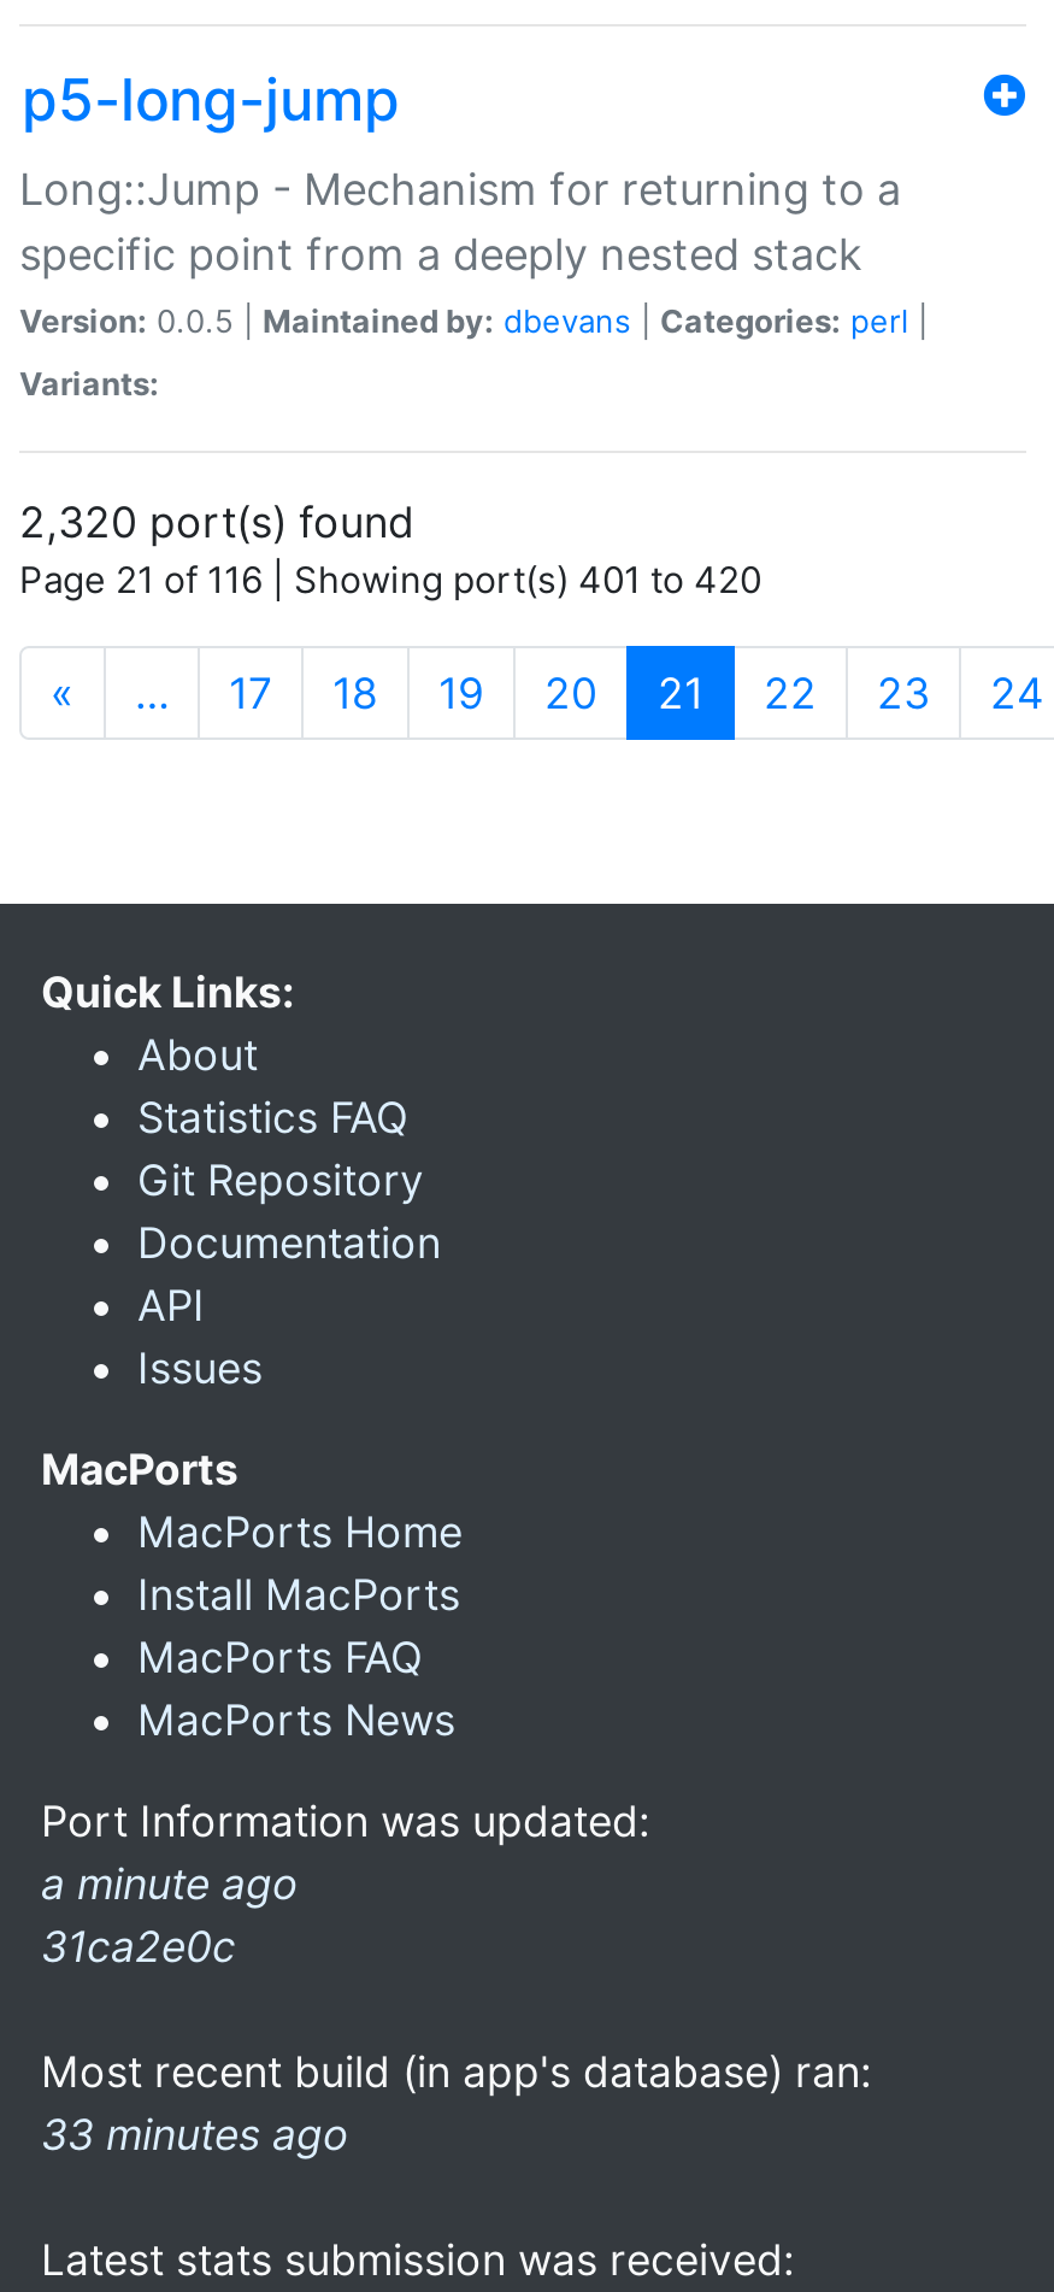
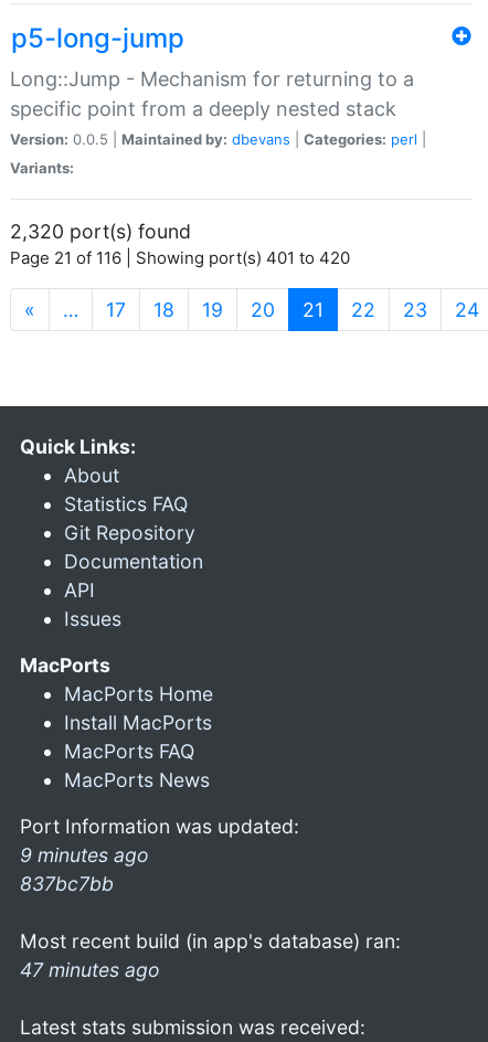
- a minute ago
- 31ca2e0c
+ 9 minutes ago
+ 837bc7bb

- 33 minutes ago
+ 47 minutes ago
